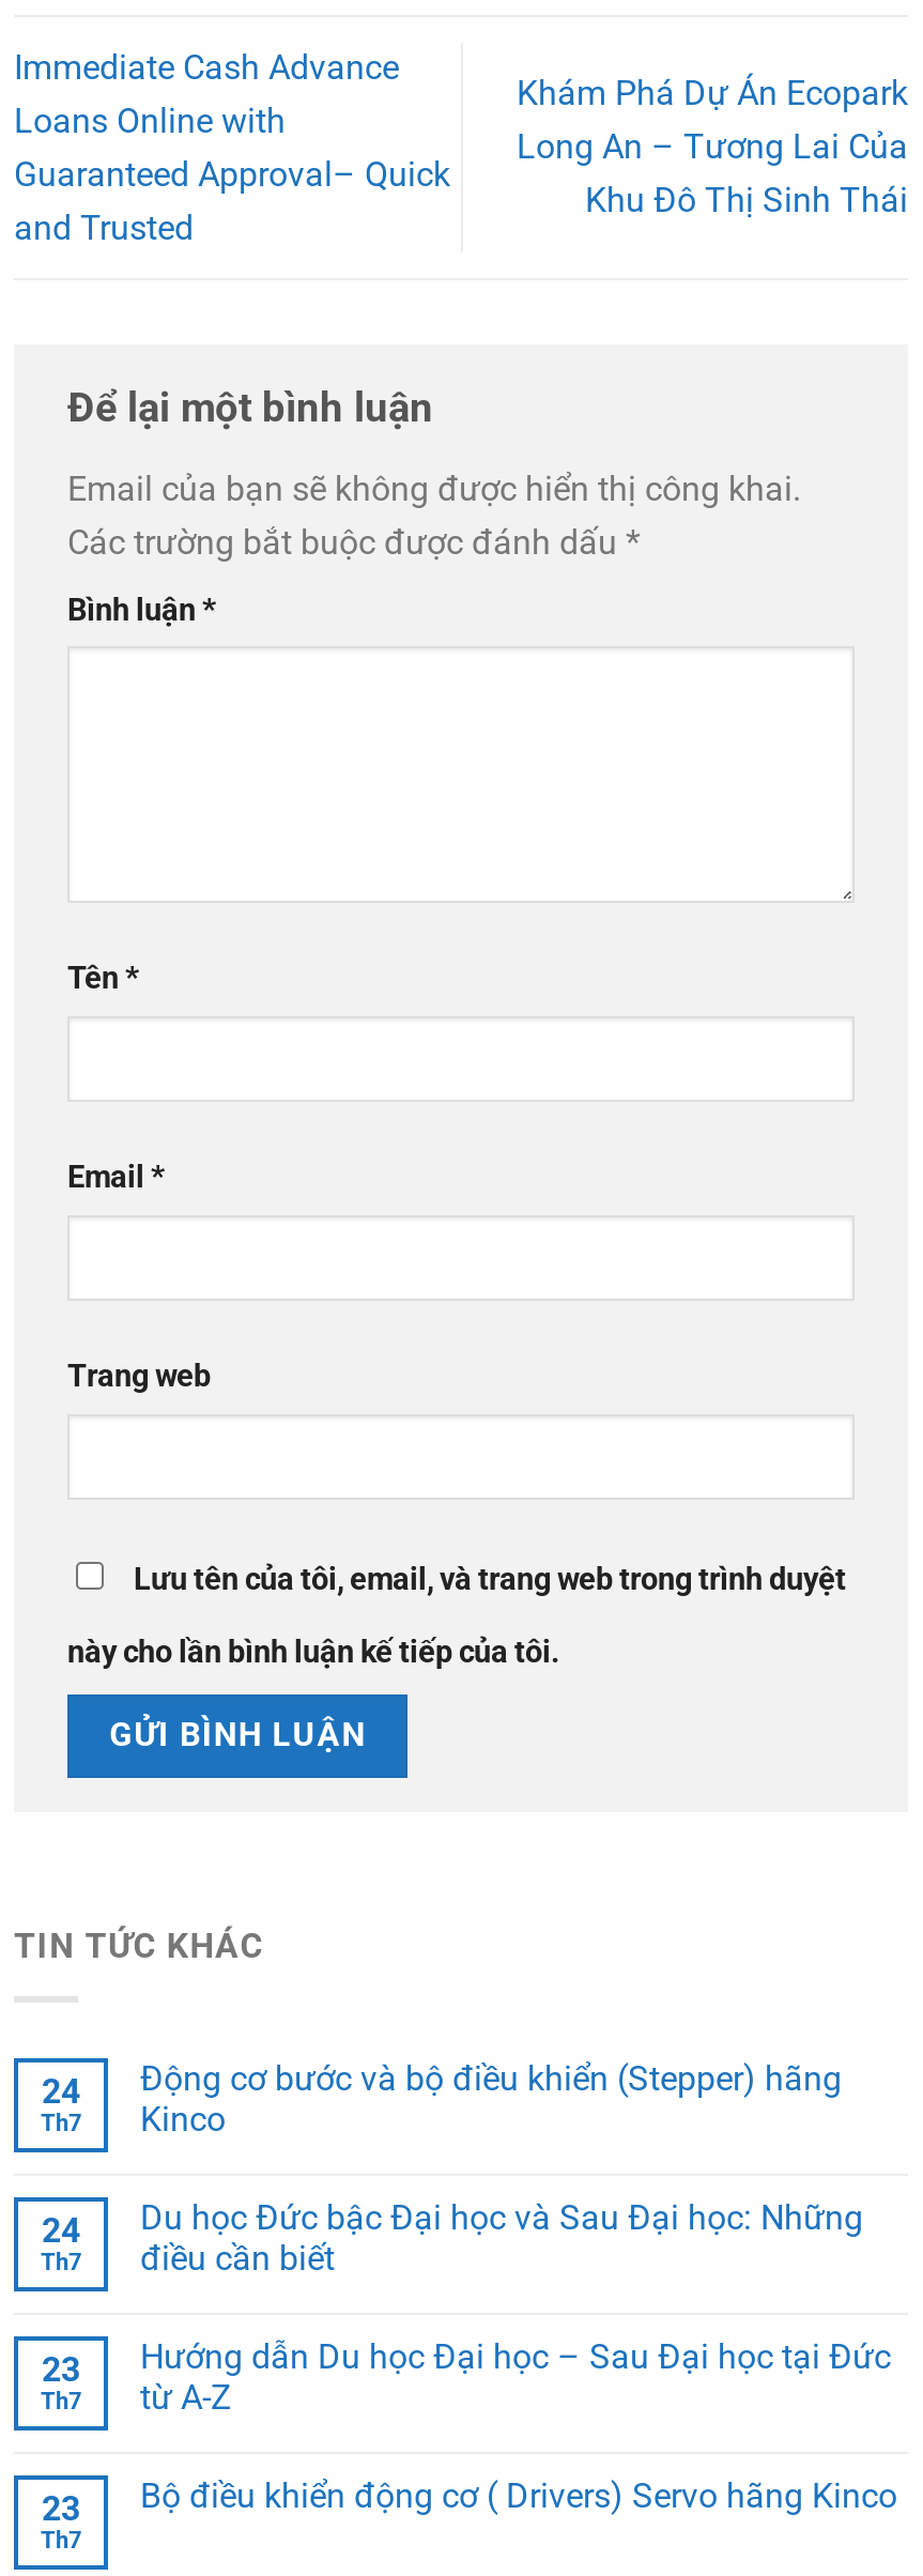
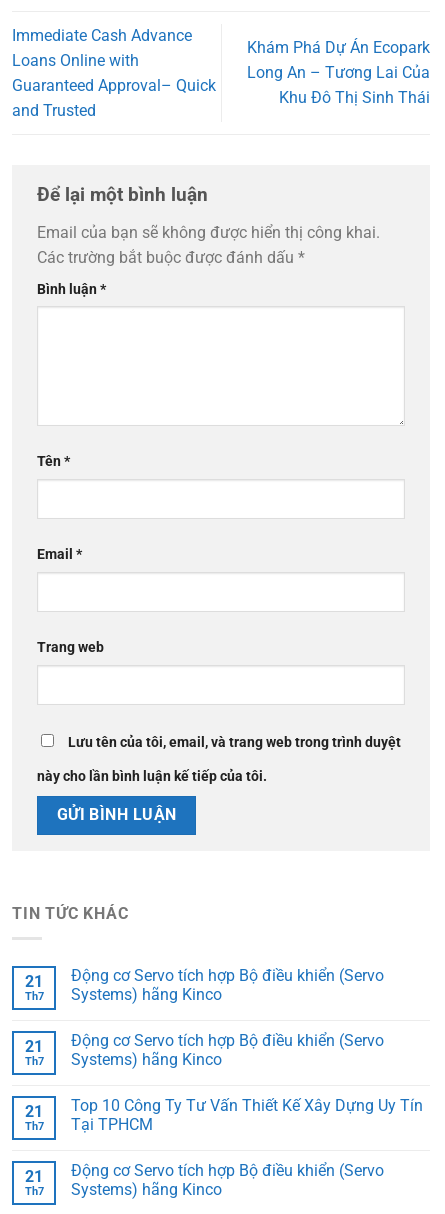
- Động cơ bước và bộ điều khiển (Stepper) hãng
- Kinco
+ Động cơ Servo tích hợp Bộ điều khiển (Servo
+ Systems) hãng Kinco

- 24
+ 21

- Du học Đức bậc Đại học và Sau Đại học: Những
- điều cần biết
+ Động cơ Servo tích hợp Bộ điều khiển (Servo
+ Systems) hãng Kinco

- 24
+ 21

- Hướng dẫn Du học Đại học – Sau Đại học tại Đức
- từ A-Z
+ Top 10 Công Ty Tư Vấn Thiết Kế Xây Dựng Uy Tín
+ Tại TPHCM

- 23
+ 21

- Bộ điều khiển động cơ ( Drivers) Servo hãng Kinco
+ Động cơ Servo tích hợp Bộ điều khiển (Servo
+ Systems) hãng Kinco

- 23
+ 21
